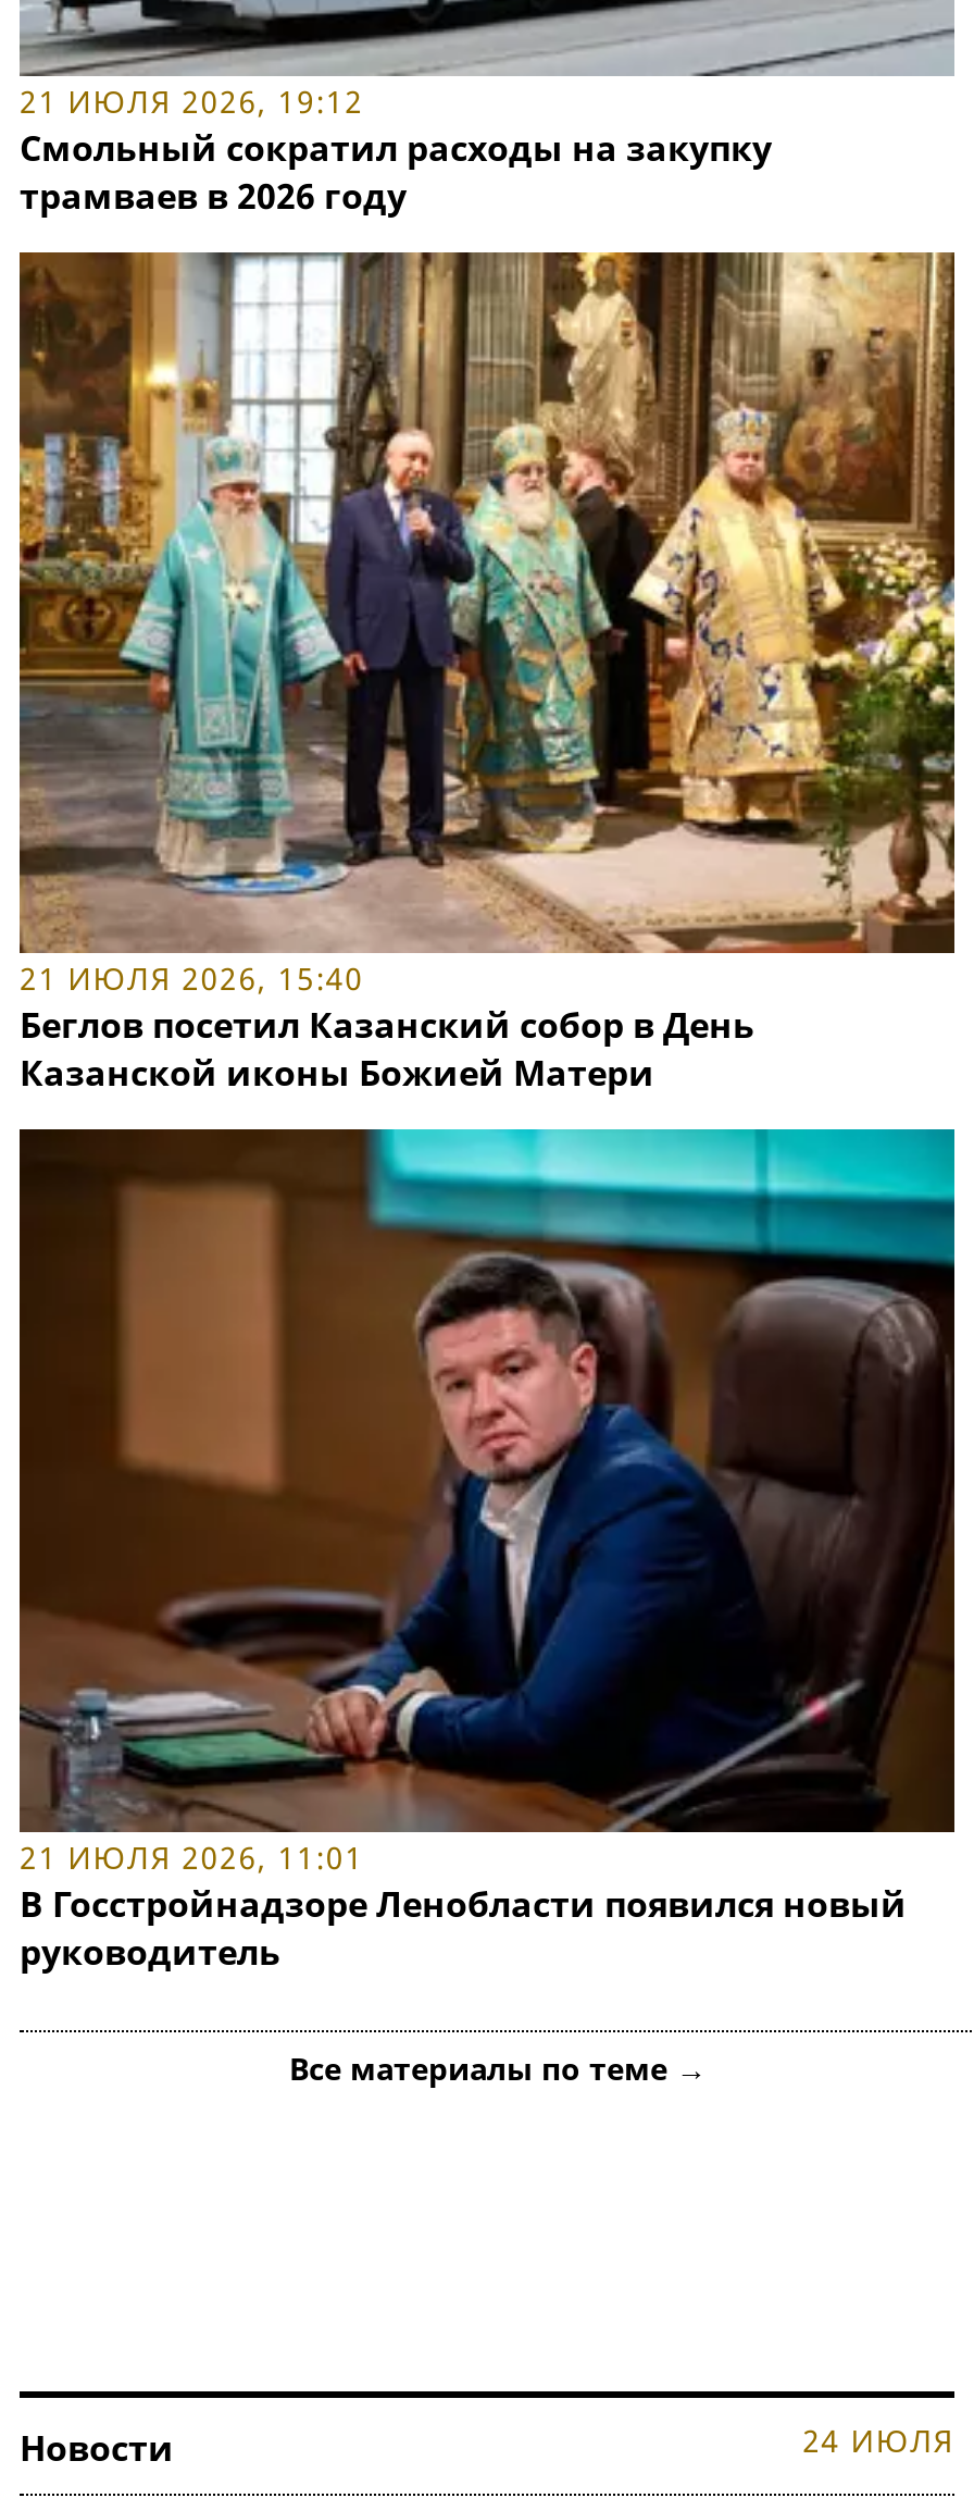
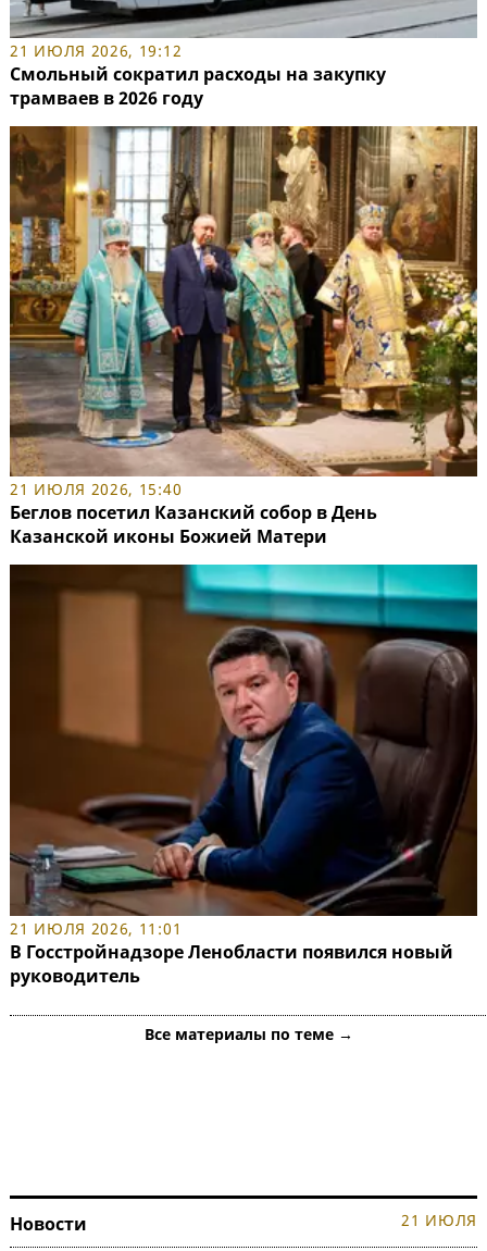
- 24 ИЮЛЯ
+ 21 ИЮЛЯ
